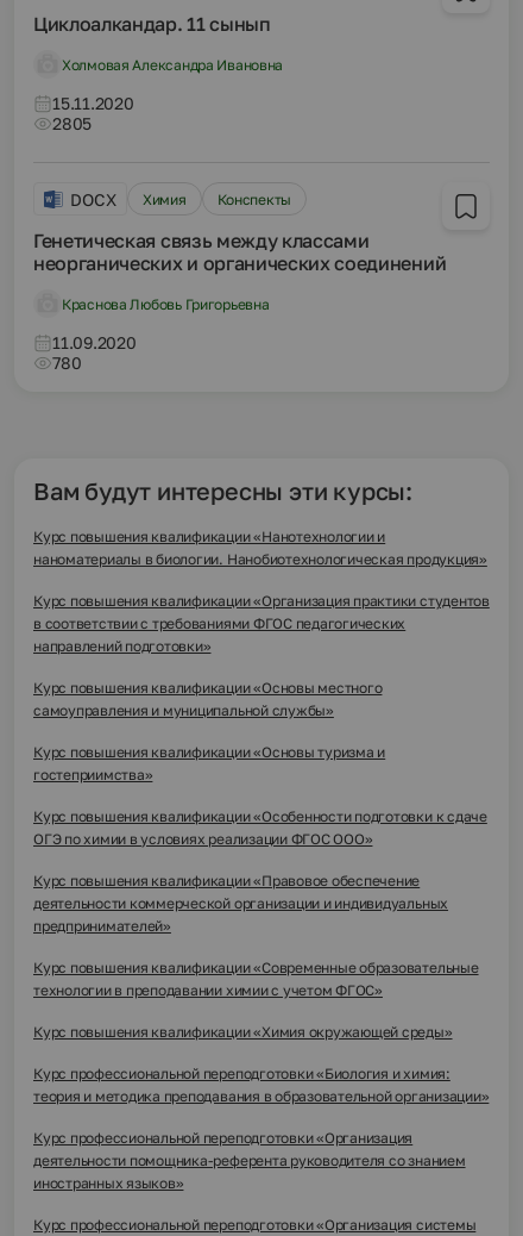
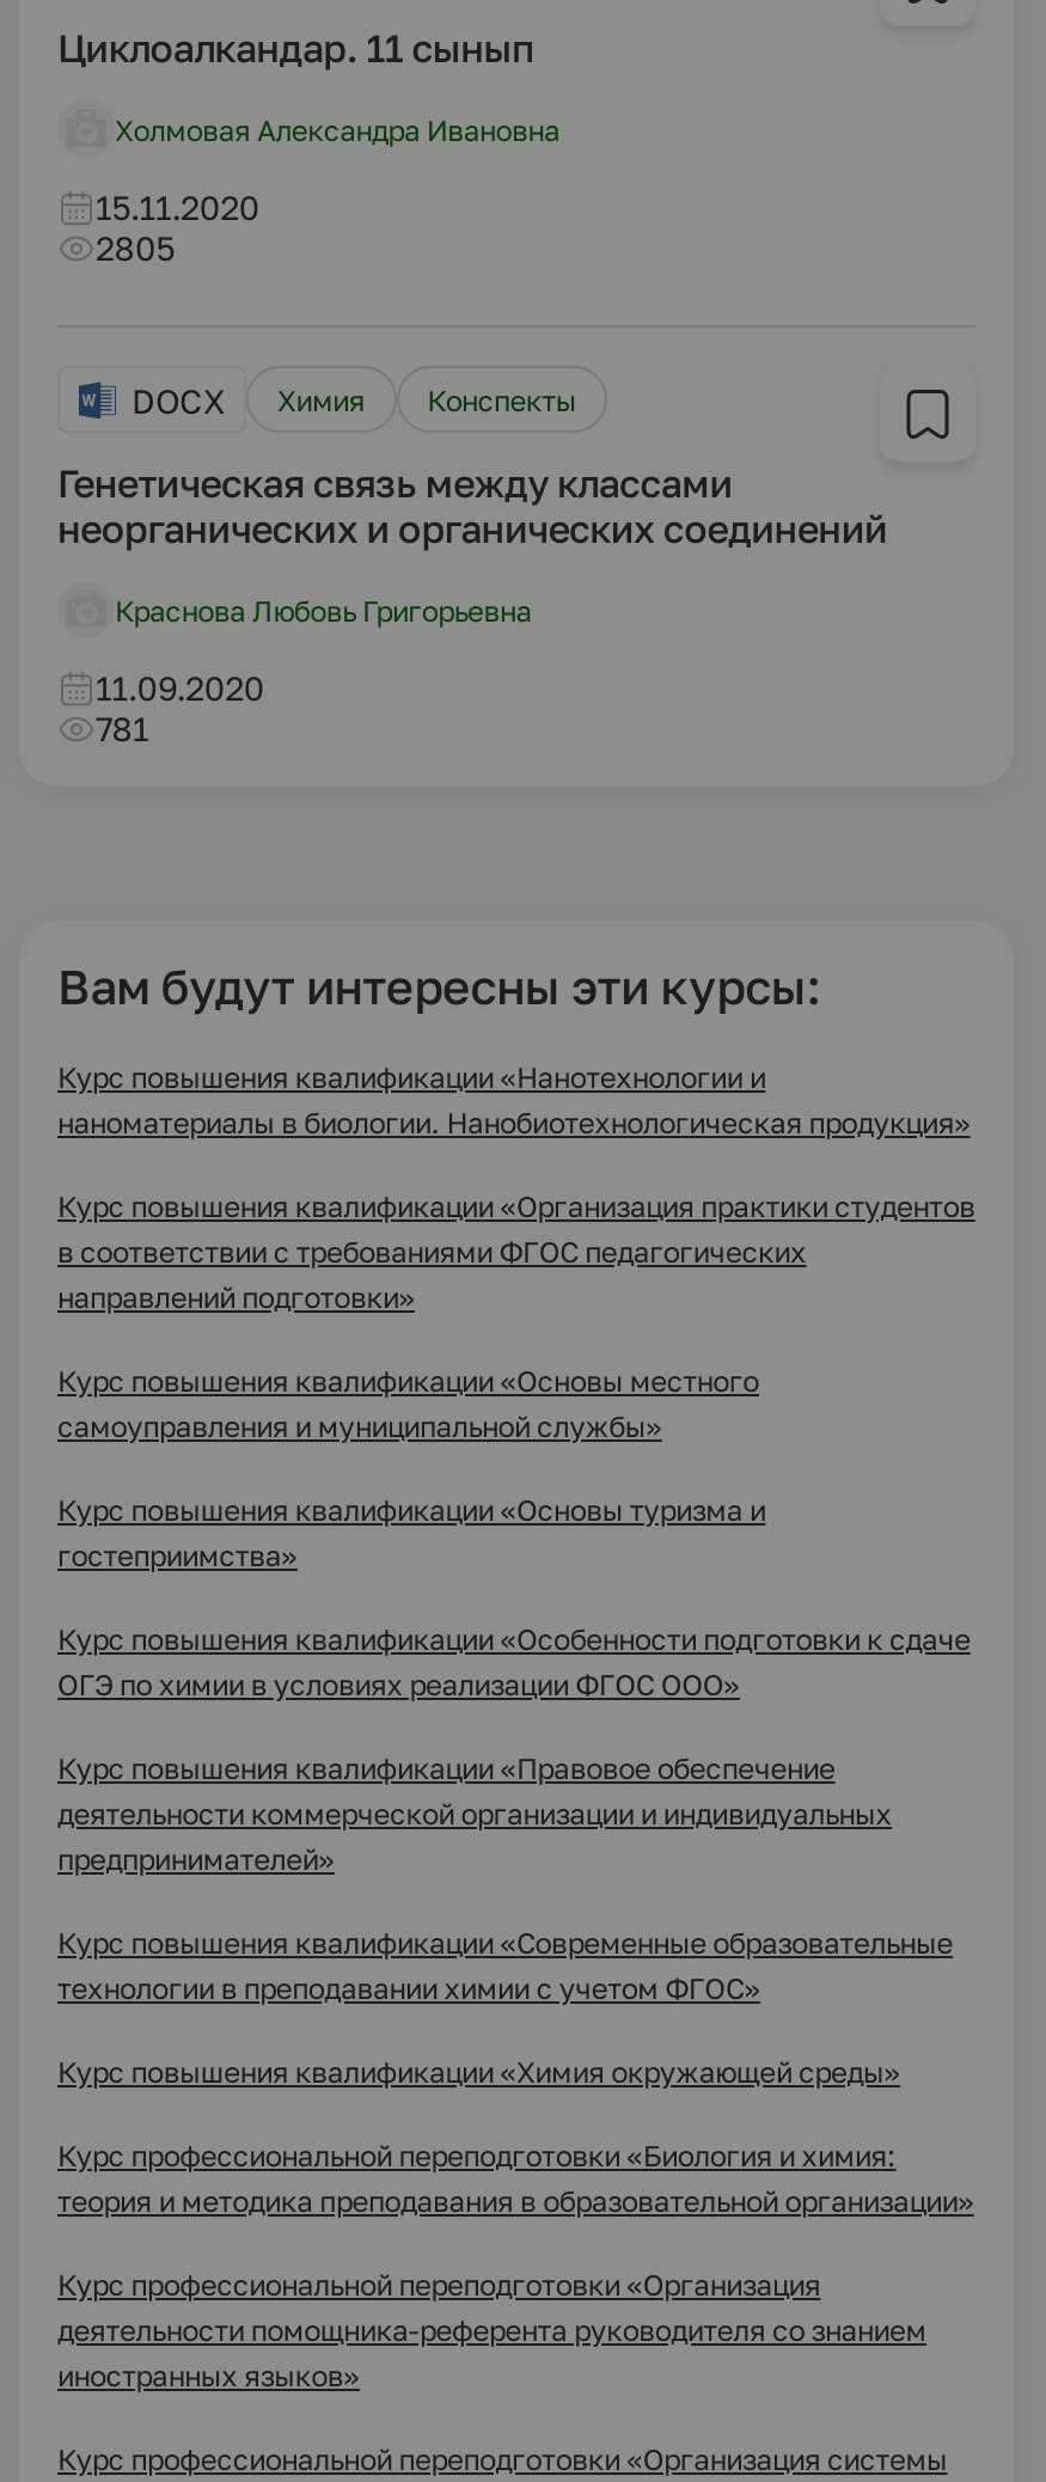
- 780
+ 781
